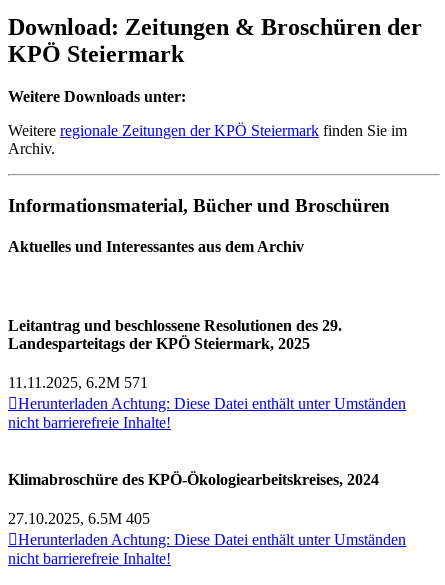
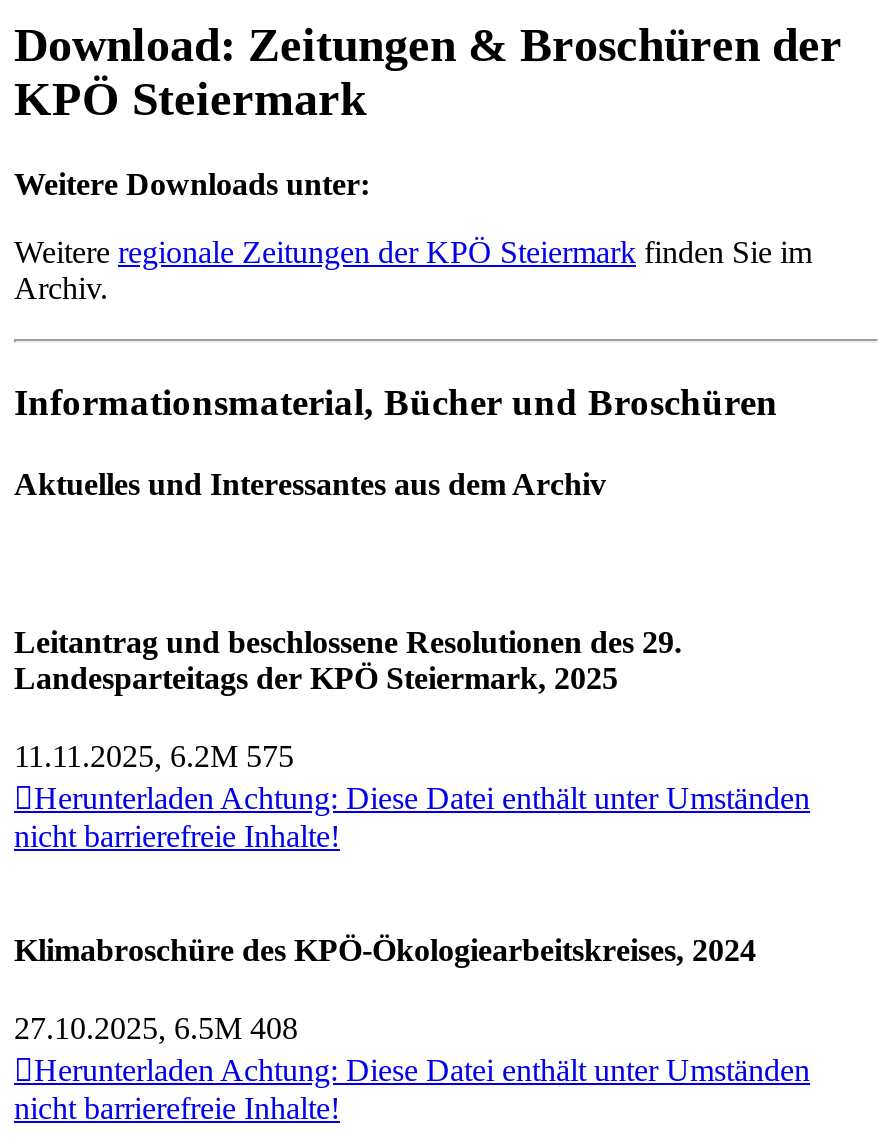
- 11.11.2025, 6.2M 571
+ 11.11.2025, 6.2M 575

- 27.10.2025, 6.5M 405
+ 27.10.2025, 6.5M 408
